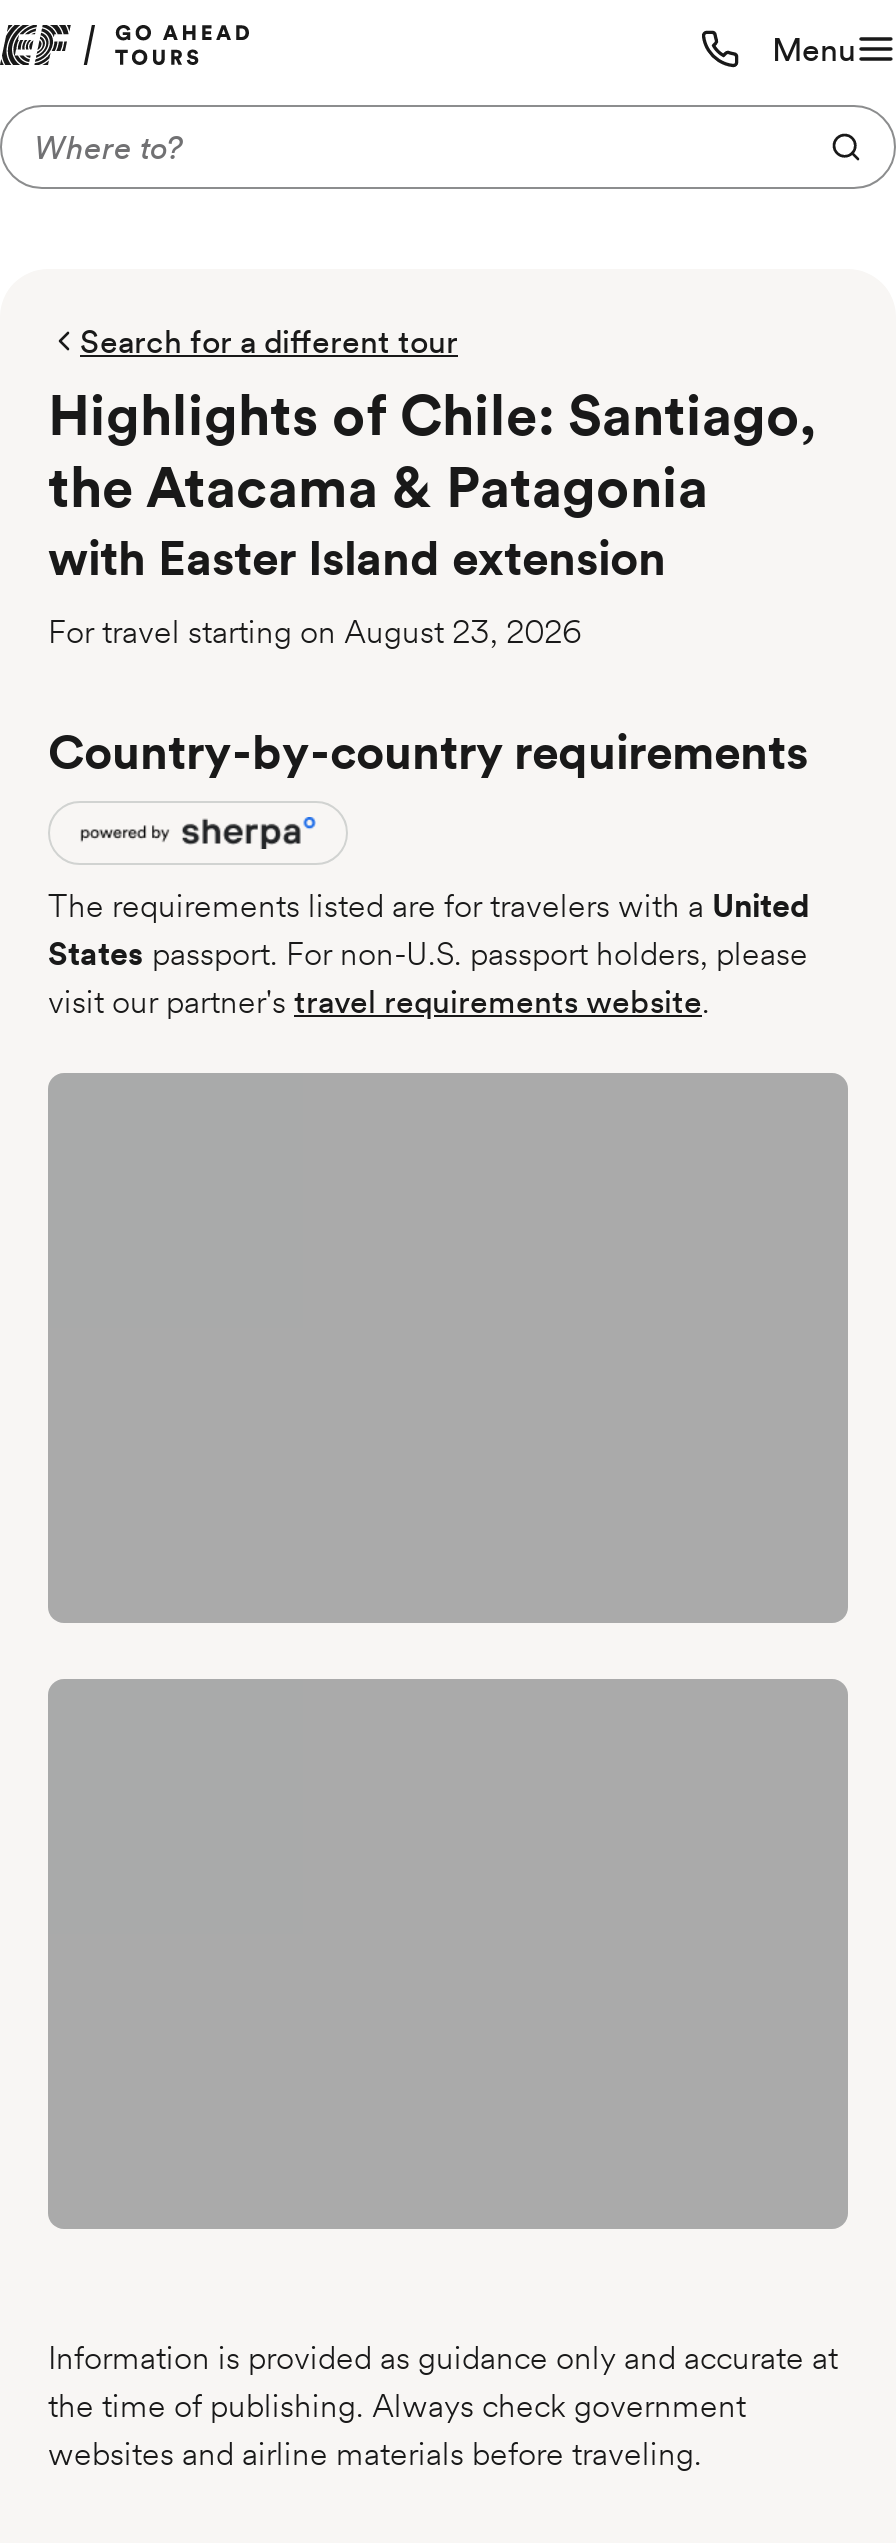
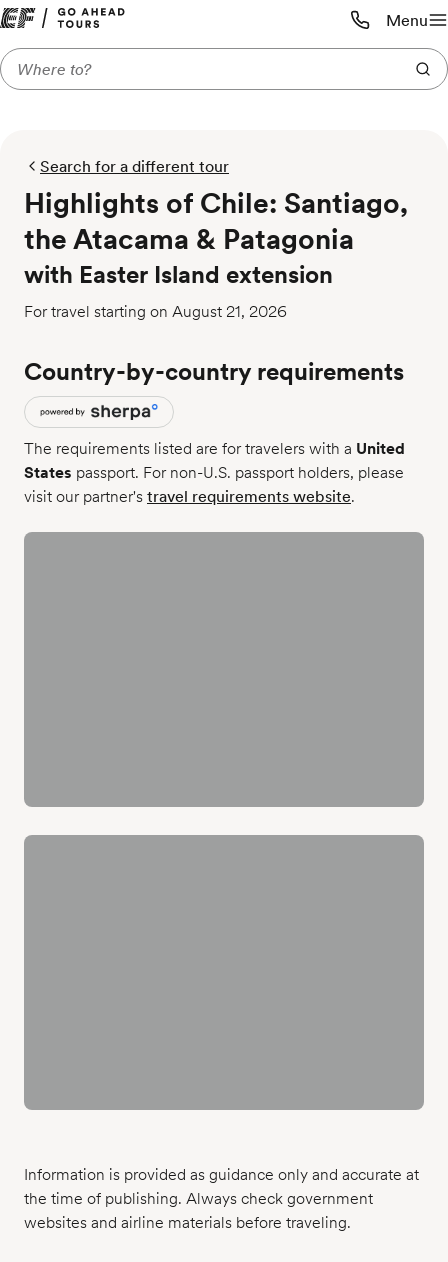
- For travel starting on August 23, 2026
+ For travel starting on August 21, 2026
